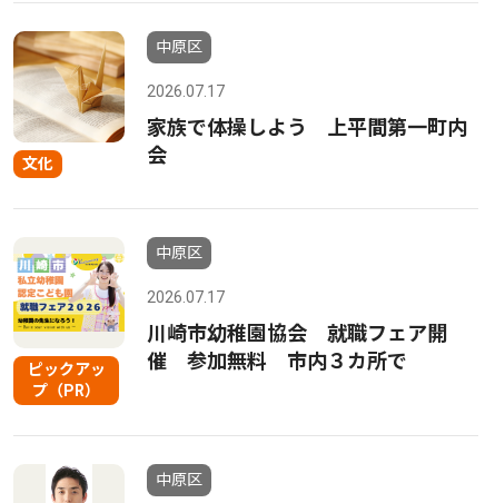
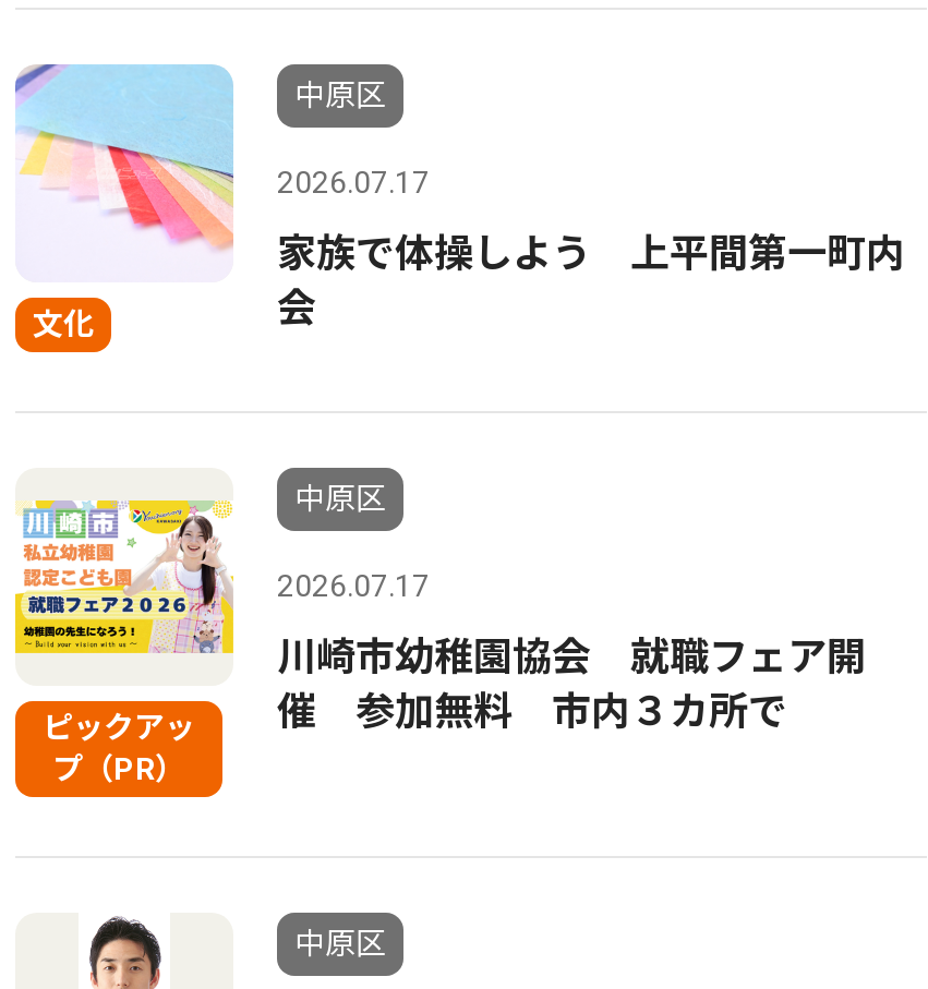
- [image]
+ [image]
